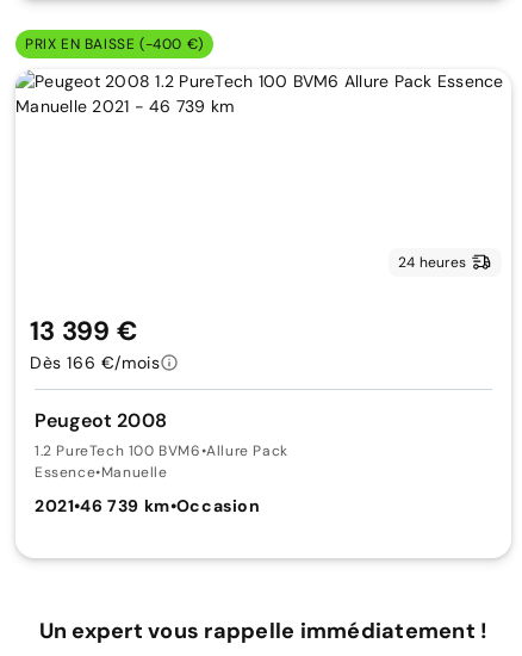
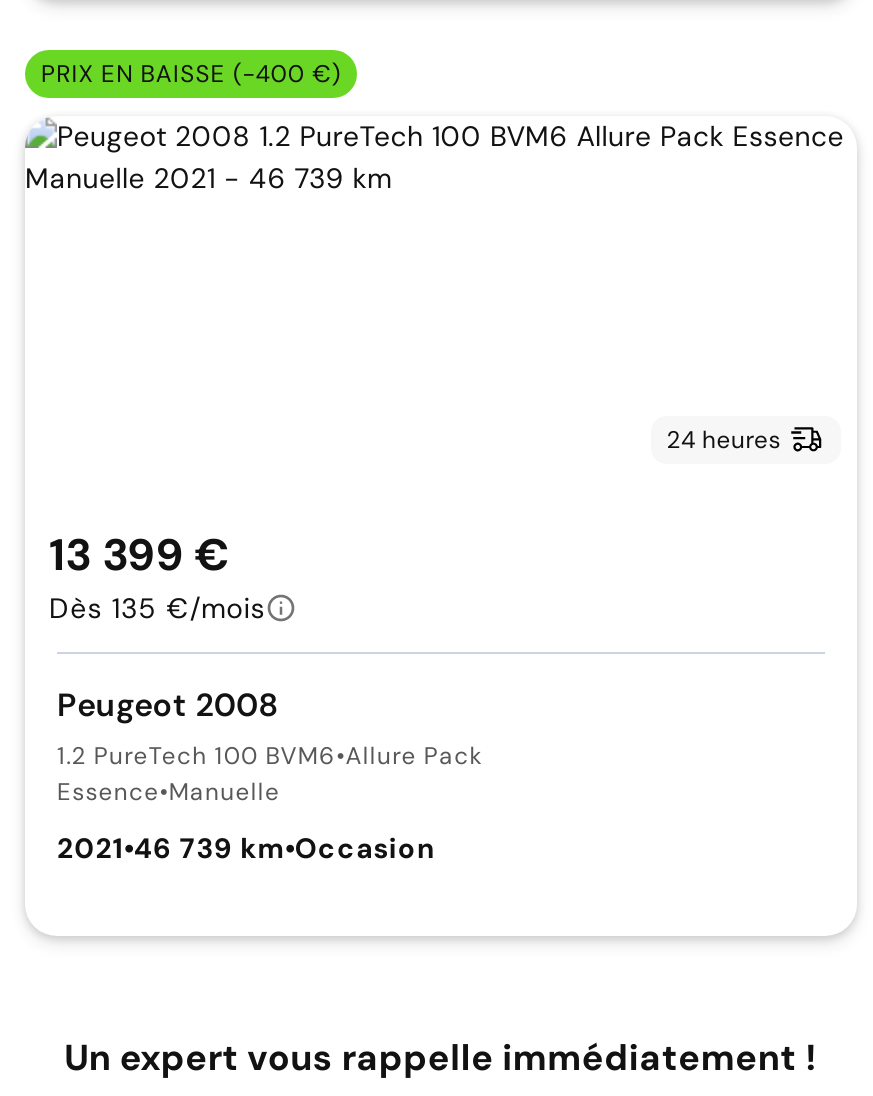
- Dès 166 €/mois
+ Dès 135 €/mois
